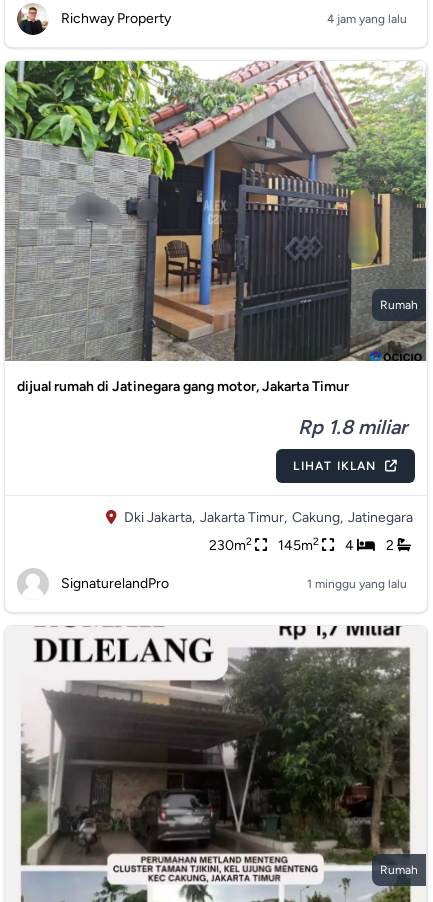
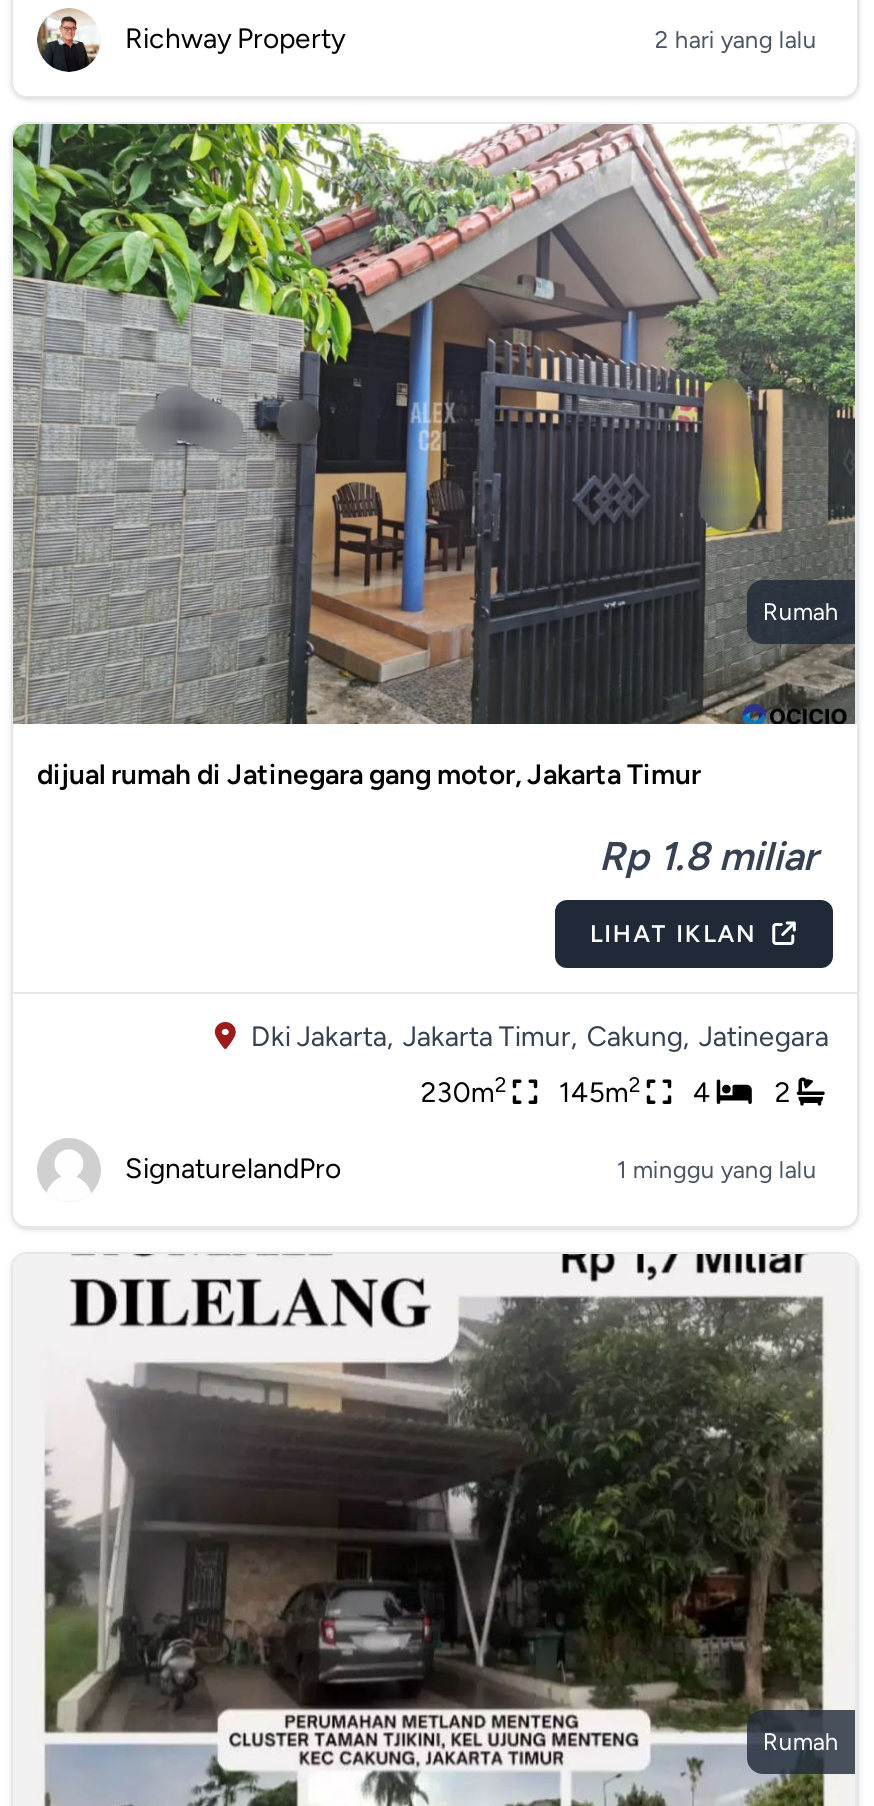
- 4 jam yang lalu
+ 2 hari yang lalu
